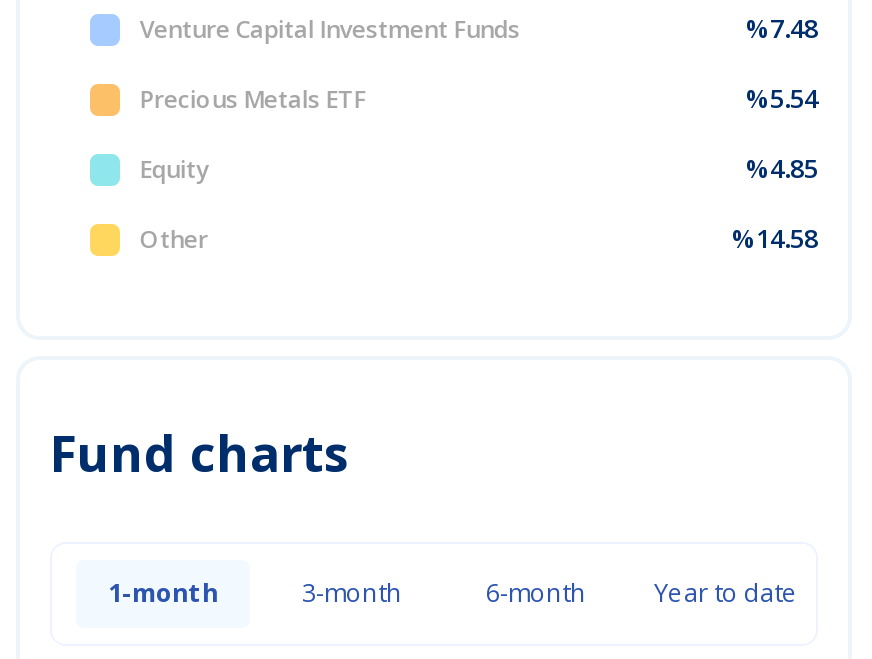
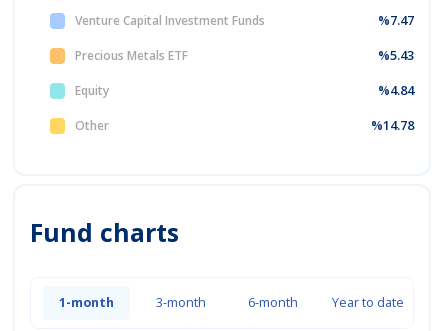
- %7.48
+ %7.47

- %5.54
+ %5.43

- %4.85
+ %4.84

- %14.58
+ %14.78
